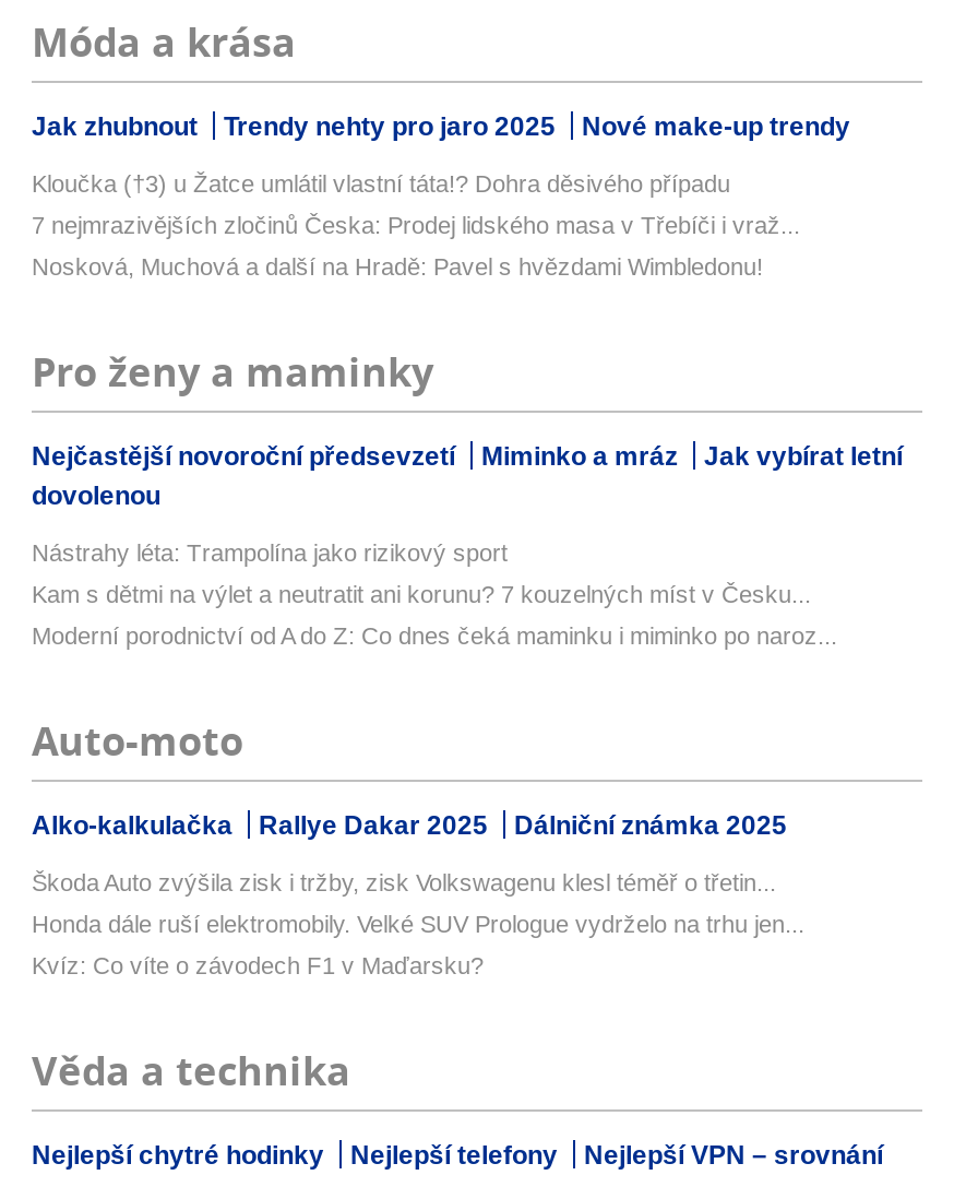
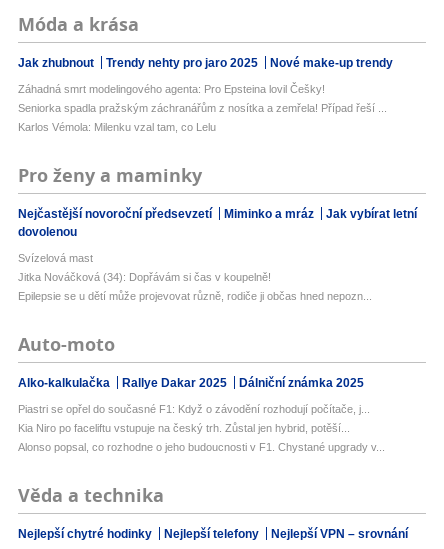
- Kloučka (†3) u Žatce umlátil vlastní táta!? Dohra děsivého případu
+ Záhadná smrt modelingového agenta: Pro Epsteina lovil Češky!

- 7 nejmrazivějších zločinů Česka: Prodej lidského masa v Třebíči i vraž...
+ Seniorka spadla pražským záchranářům z nosítka a zemřela! Případ řeší ...

- Nosková, Muchová a další na Hradě: Pavel s hvězdami Wimbledonu!
+ Karlos Vémola: Milenku vzal tam, co Lelu

- Nástrahy léta: Trampolína jako rizikový sport
+ Svízelová mast

- Kam s dětmi na výlet a neutratit ani korunu? 7 kouzelných míst v Česku...
+ Jitka Nováčková (34): Dopřávám si čas v koupelně!

- Moderní porodnictví od A do Z: Co dnes čeká maminku i miminko po naroz...
+ Epilepsie se u dětí může projevovat různě, rodiče ji občas hned nepozn...

- Škoda Auto zvýšila zisk i tržby, zisk Volkswagenu klesl téměř o třetin...
+ Piastri se opřel do současné F1: Když o závodění rozhodují počítače, j...

- Honda dále ruší elektromobily. Velké SUV Prologue vydrželo na trhu jen...
+ Kia Niro po faceliftu vstupuje na český trh. Zůstal jen hybrid, potěší...

- Kvíz: Co víte o závodech F1 v Maďarsku?
+ Alonso popsal, co rozhodne o jeho budoucnosti v F1. Chystané upgrady v...
